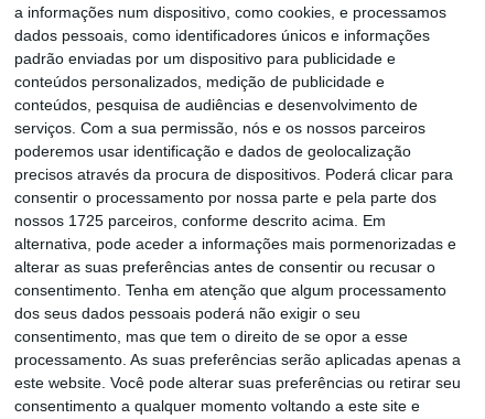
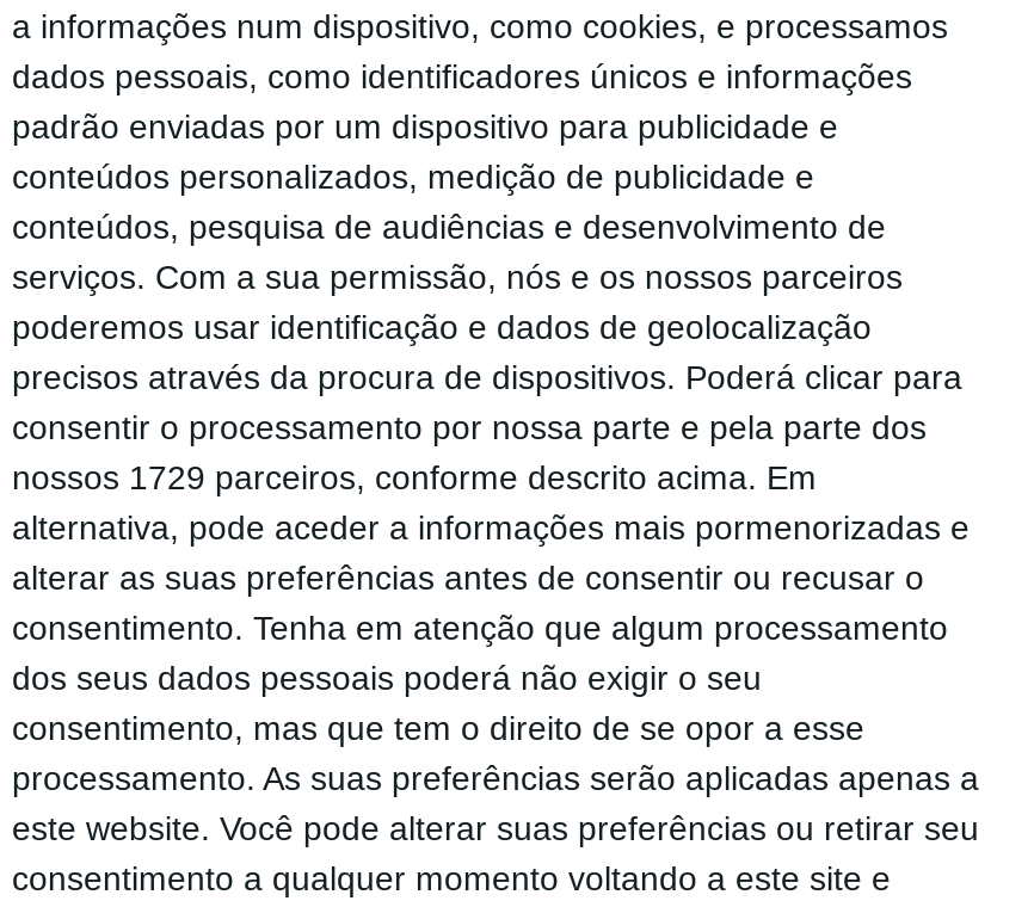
- nossos 1725 parceiros, conforme descrito acima. Em
+ nossos 1729 parceiros, conforme descrito acima. Em
